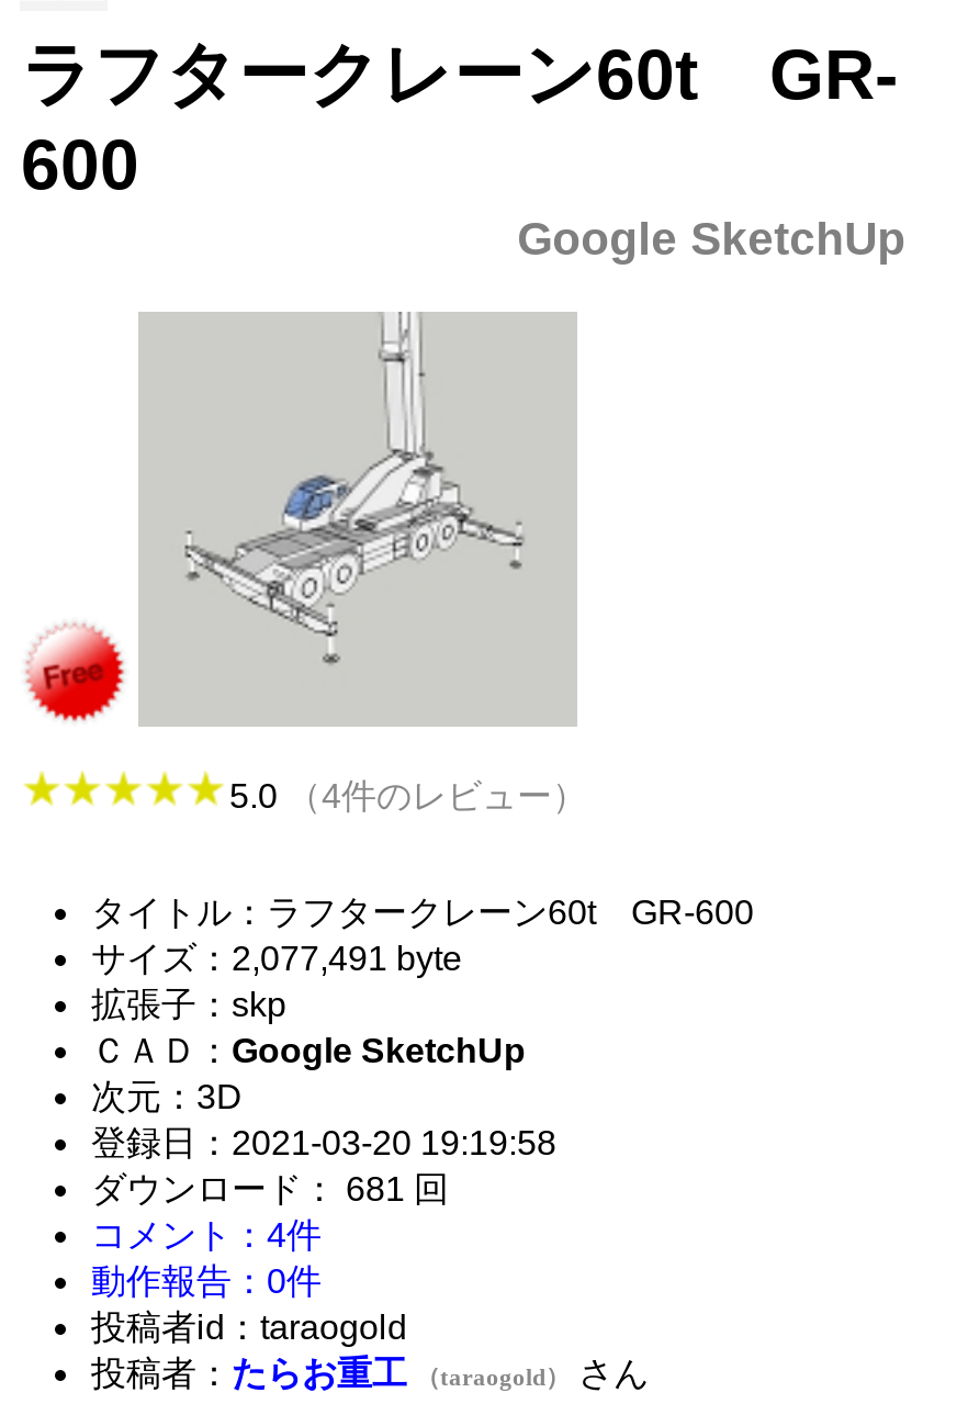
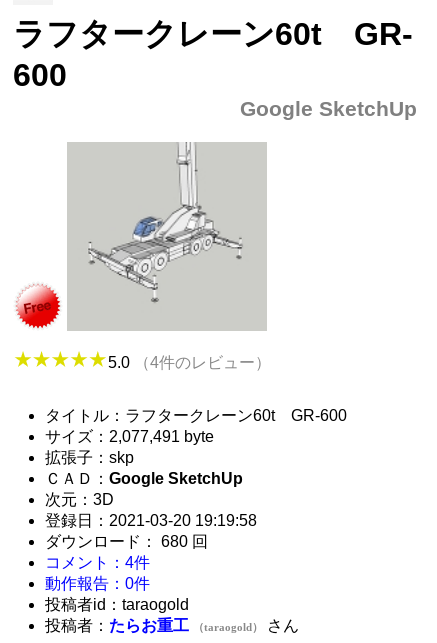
- ダウンロード： 681 回
+ ダウンロード： 680 回
